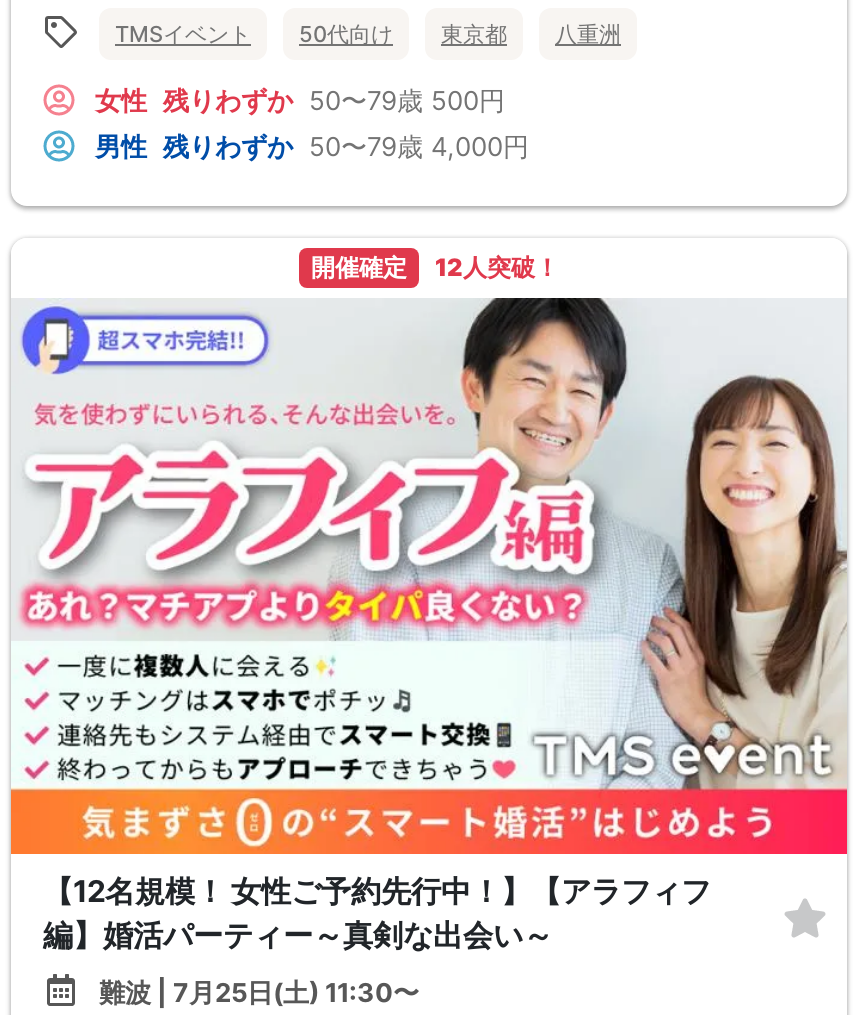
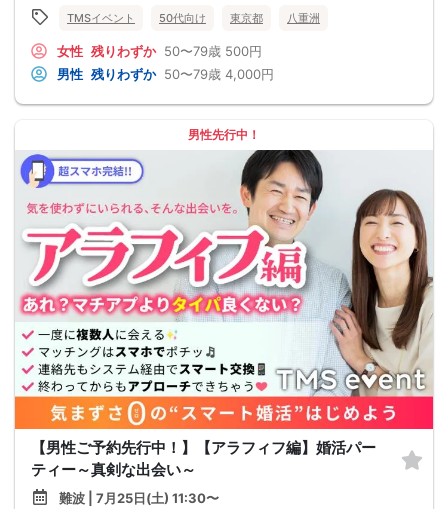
- 開催確定
- 12人突破！
+ 男性先行中！

- 【12名規模！ 女性ご予約先行中！】【アラフィフ
- 編】婚活パーティー～真剣な出会い～
+ 【男性ご予約先行中！】【アラフィフ編】婚活パー
+ ティー～真剣な出会い～
